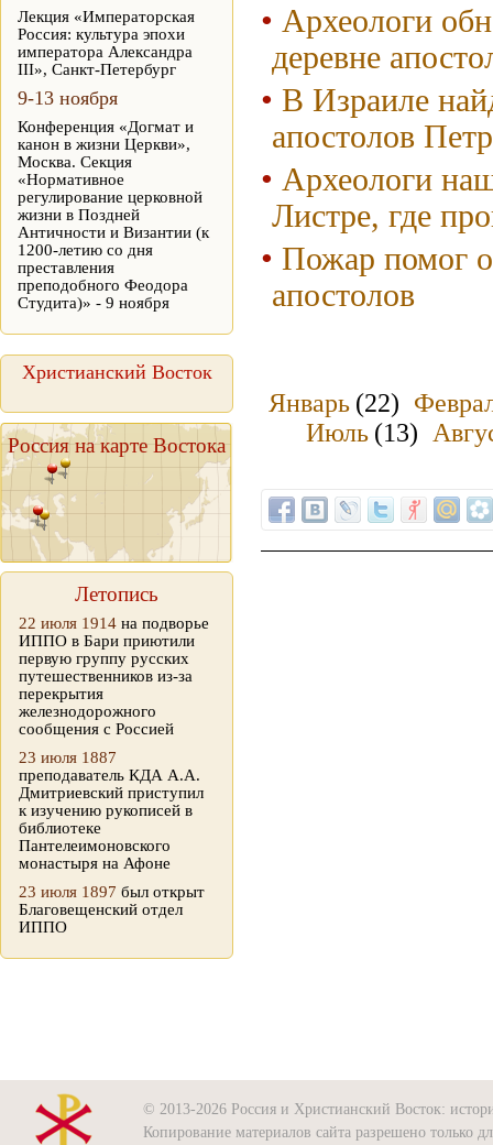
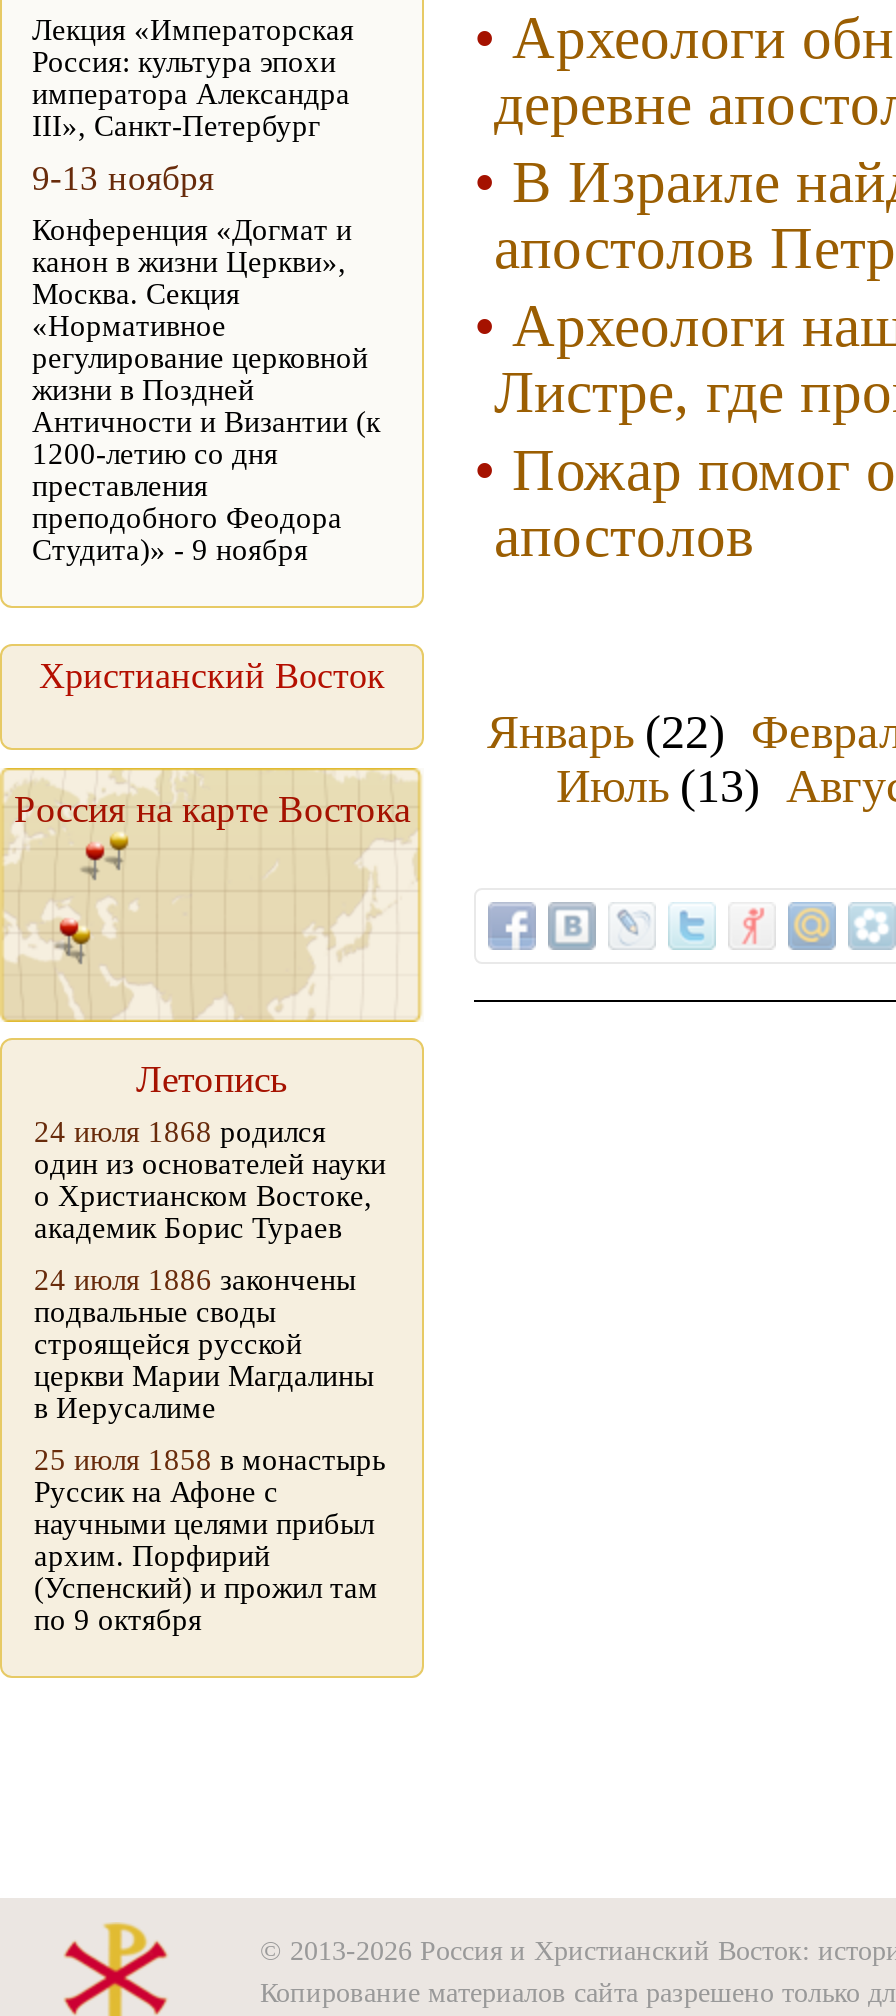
- 22 июля 1914 на подворье
- ИППО в Бари приютили
- первую группу русских
- путешественников из-за
- перекрытия
- железнодорожного
- сообщения с Россией
+ 24 июля 1868 родился
+ один из основателей науки
+ о Христианском Востоке,
+ академик Борис Тураев

- 23 июля 1887
- преподаватель КДА А.А.
- Дмитриевский приступил
- к изучению рукописей в
- библиотеке
- Пантелеимоновского
- монастыря на Афоне
+ 24 июля 1886 закончены
+ подвальные своды
+ строящейся русской
+ церкви Марии Магдалины
+ в Иерусалиме

- 23 июля 1897 был открыт
- Благовещенский отдел
- ИППО
+ 25 июля 1858 в монастырь
+ Руссик на Афоне с
+ научными целями прибыл
+ архим. Порфирий
+ (Успенский) и прожил там
+ по 9 октября
